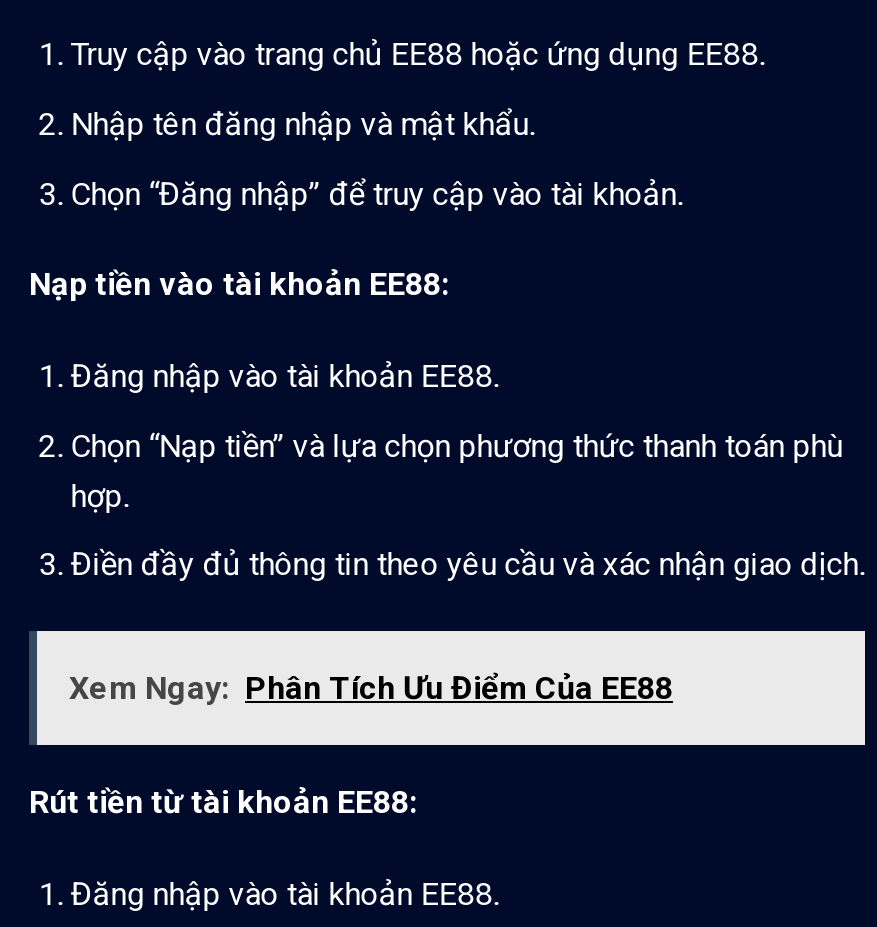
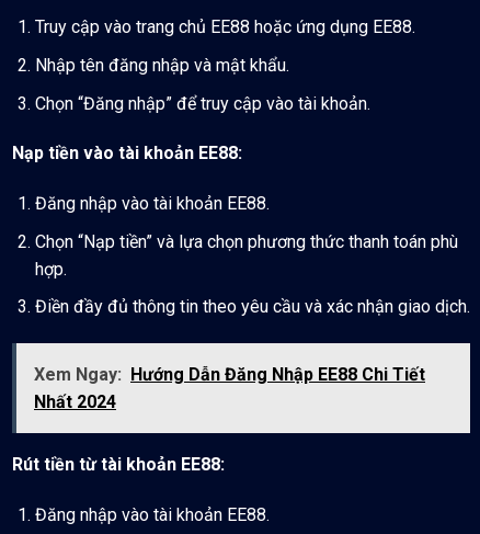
- Xem Ngay: Phân Tích Ưu Điểm Của EE88
+ Xem Ngay: Hướng Dẫn Đăng Nhập EE88 Chi Tiết
+ Nhất 2024
